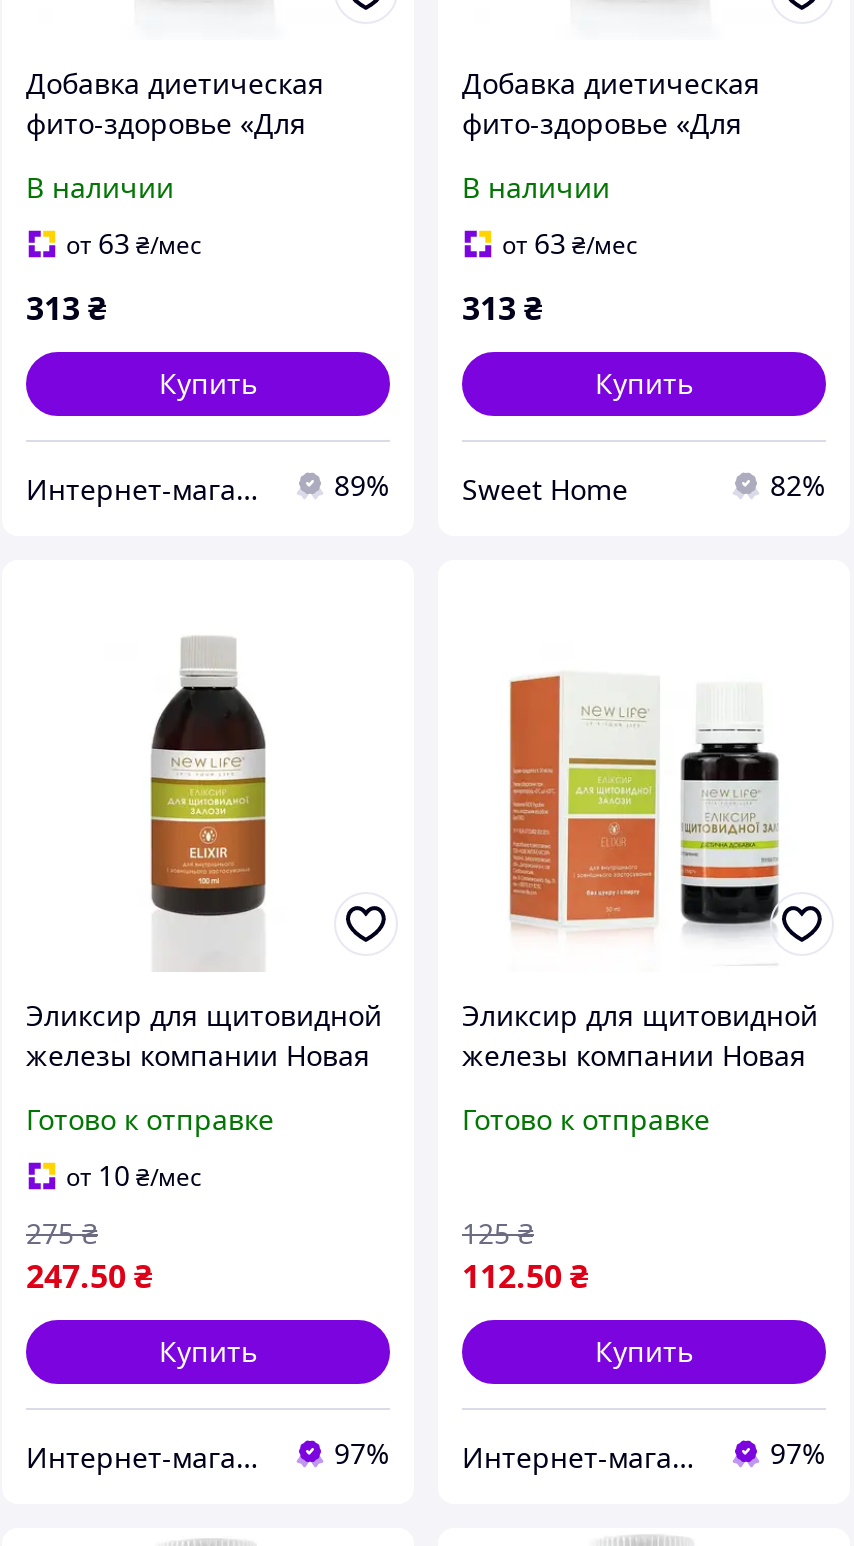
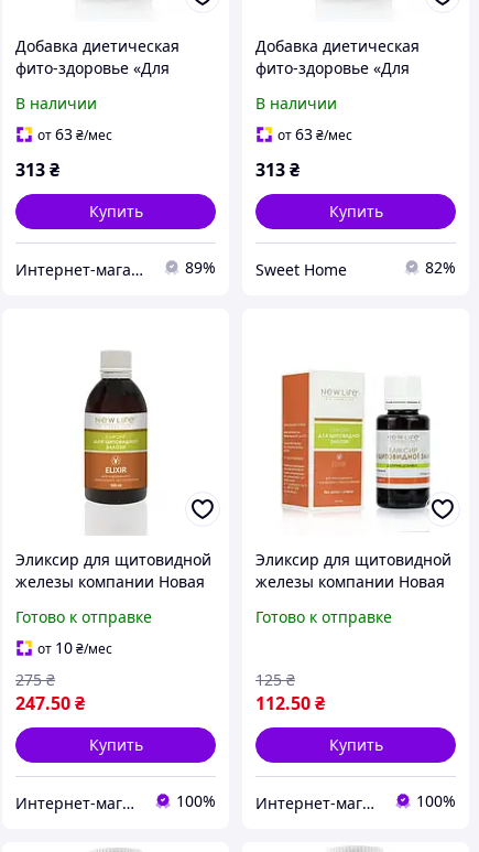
- 97%
+ 100%

- 97%
+ 100%
